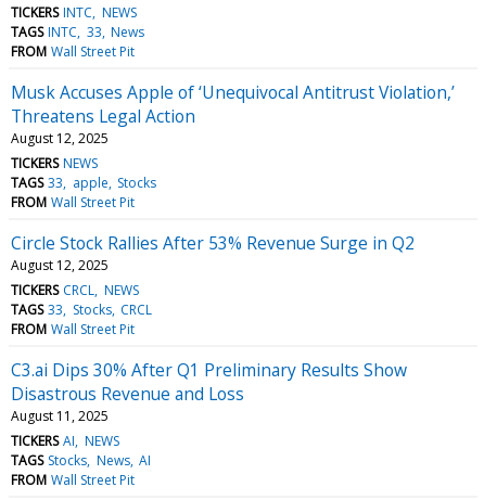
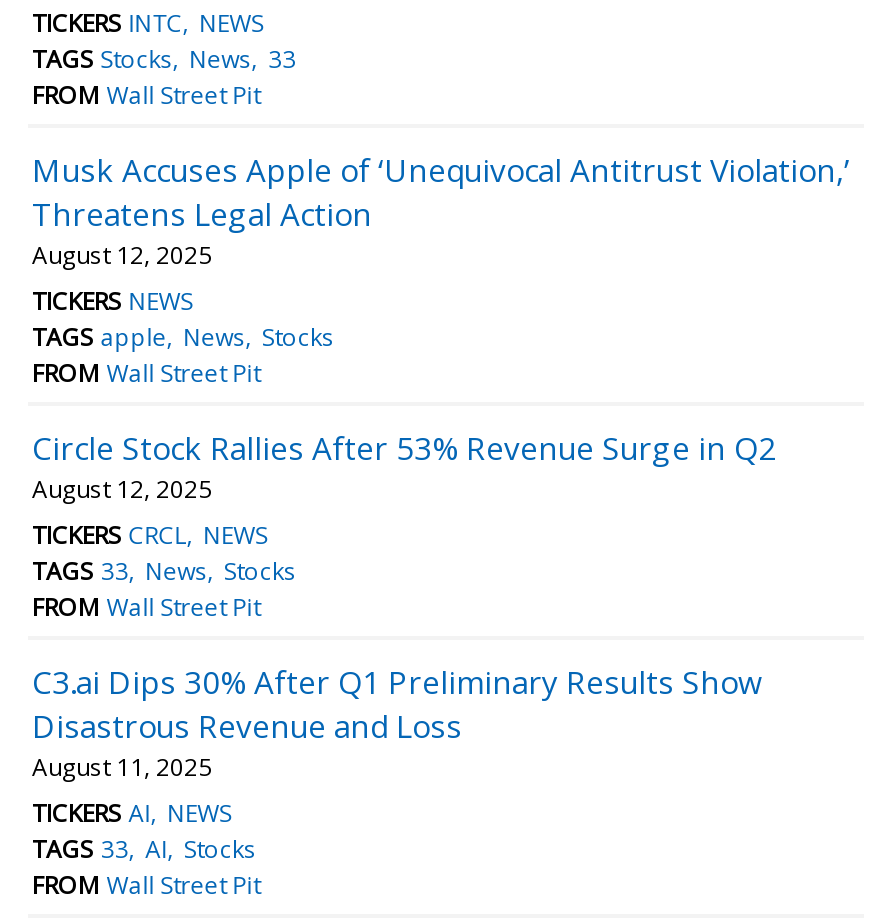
- TAGS INTC 33 News
+ TAGS Stocks News 33

- TAGS 33 apple Stocks
+ TAGS apple News Stocks

- TAGS 33 Stocks CRCL
+ TAGS 33 News Stocks

- TAGS Stocks News AI
+ TAGS 33 AI Stocks
